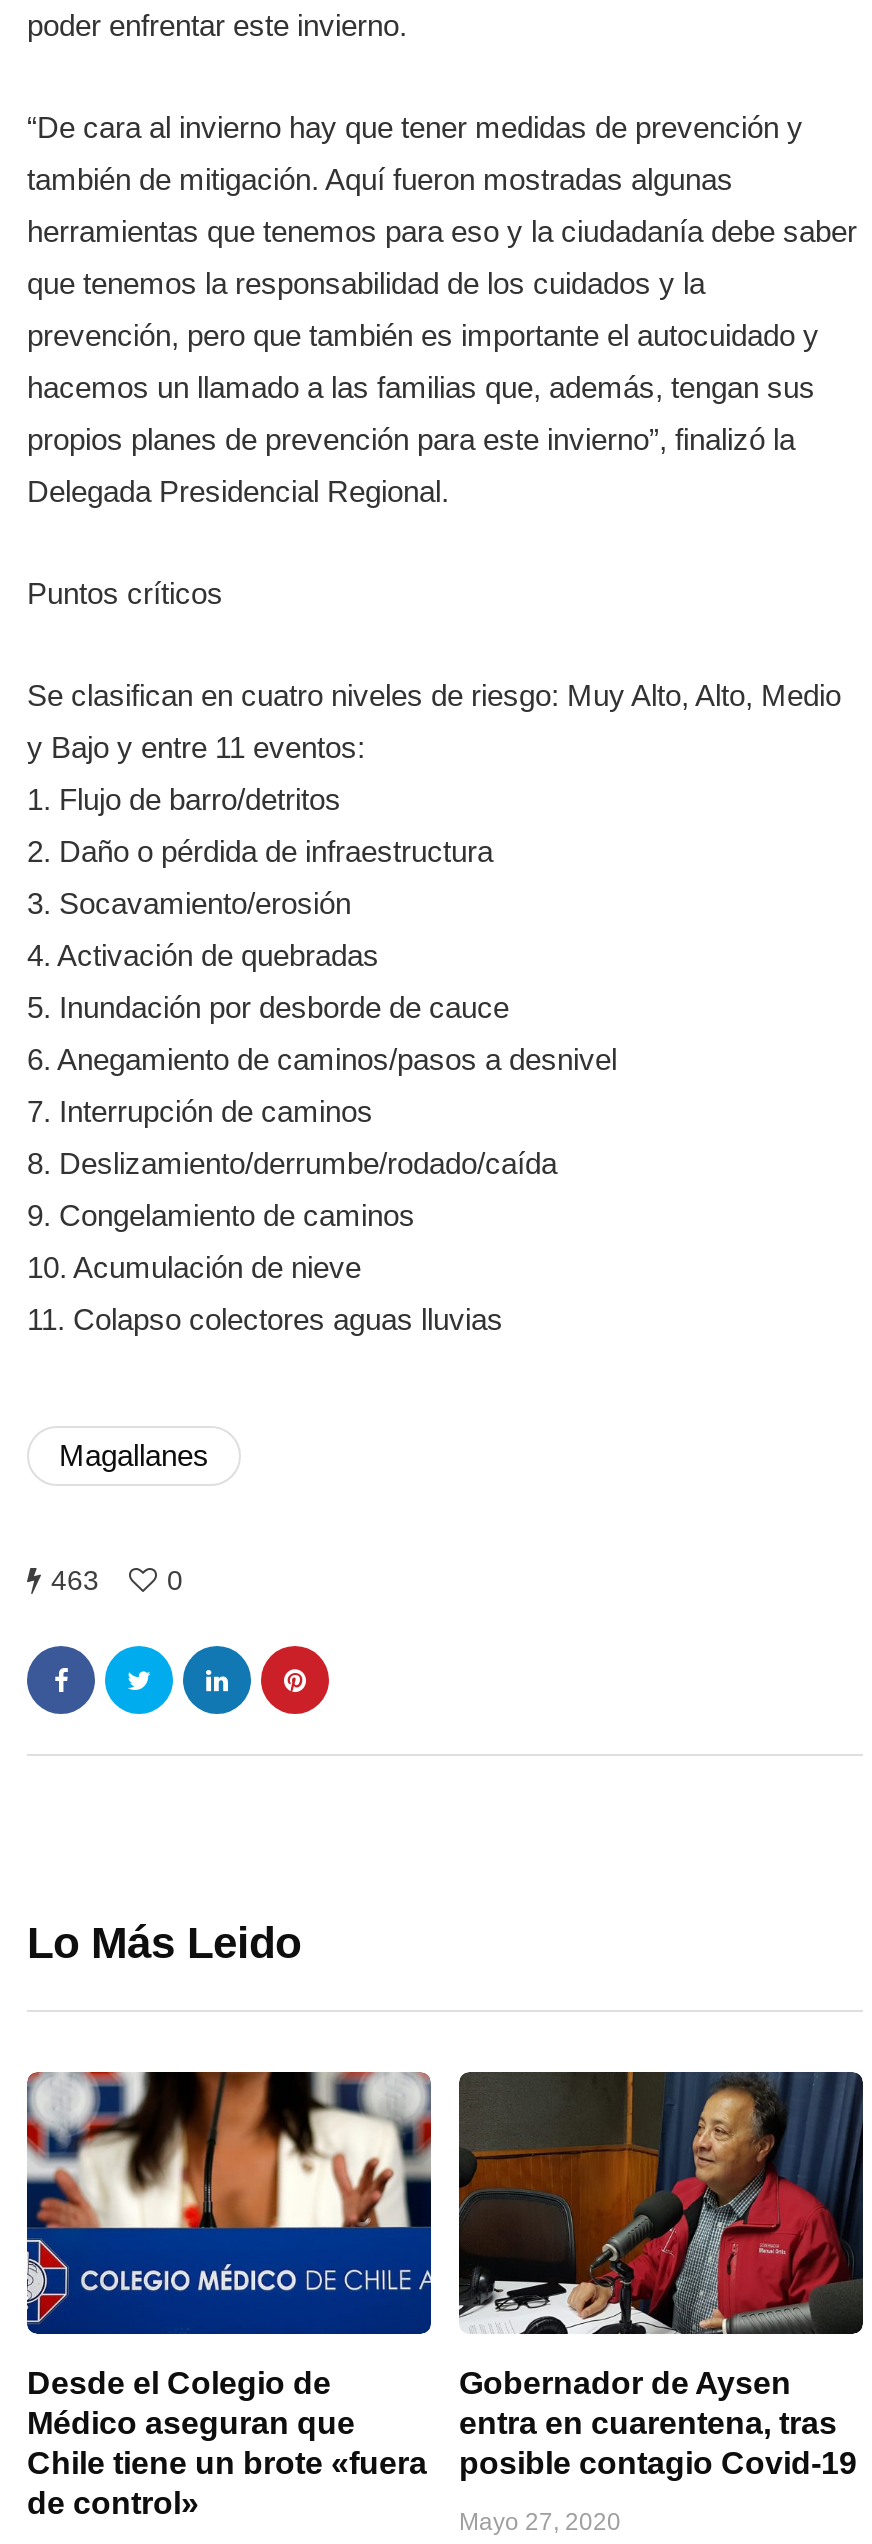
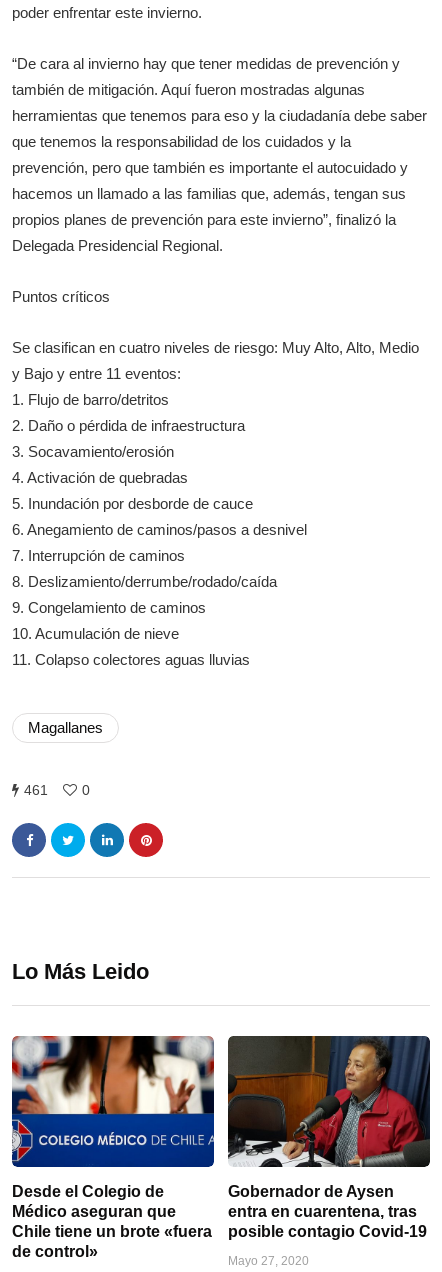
- 463
+ 461
